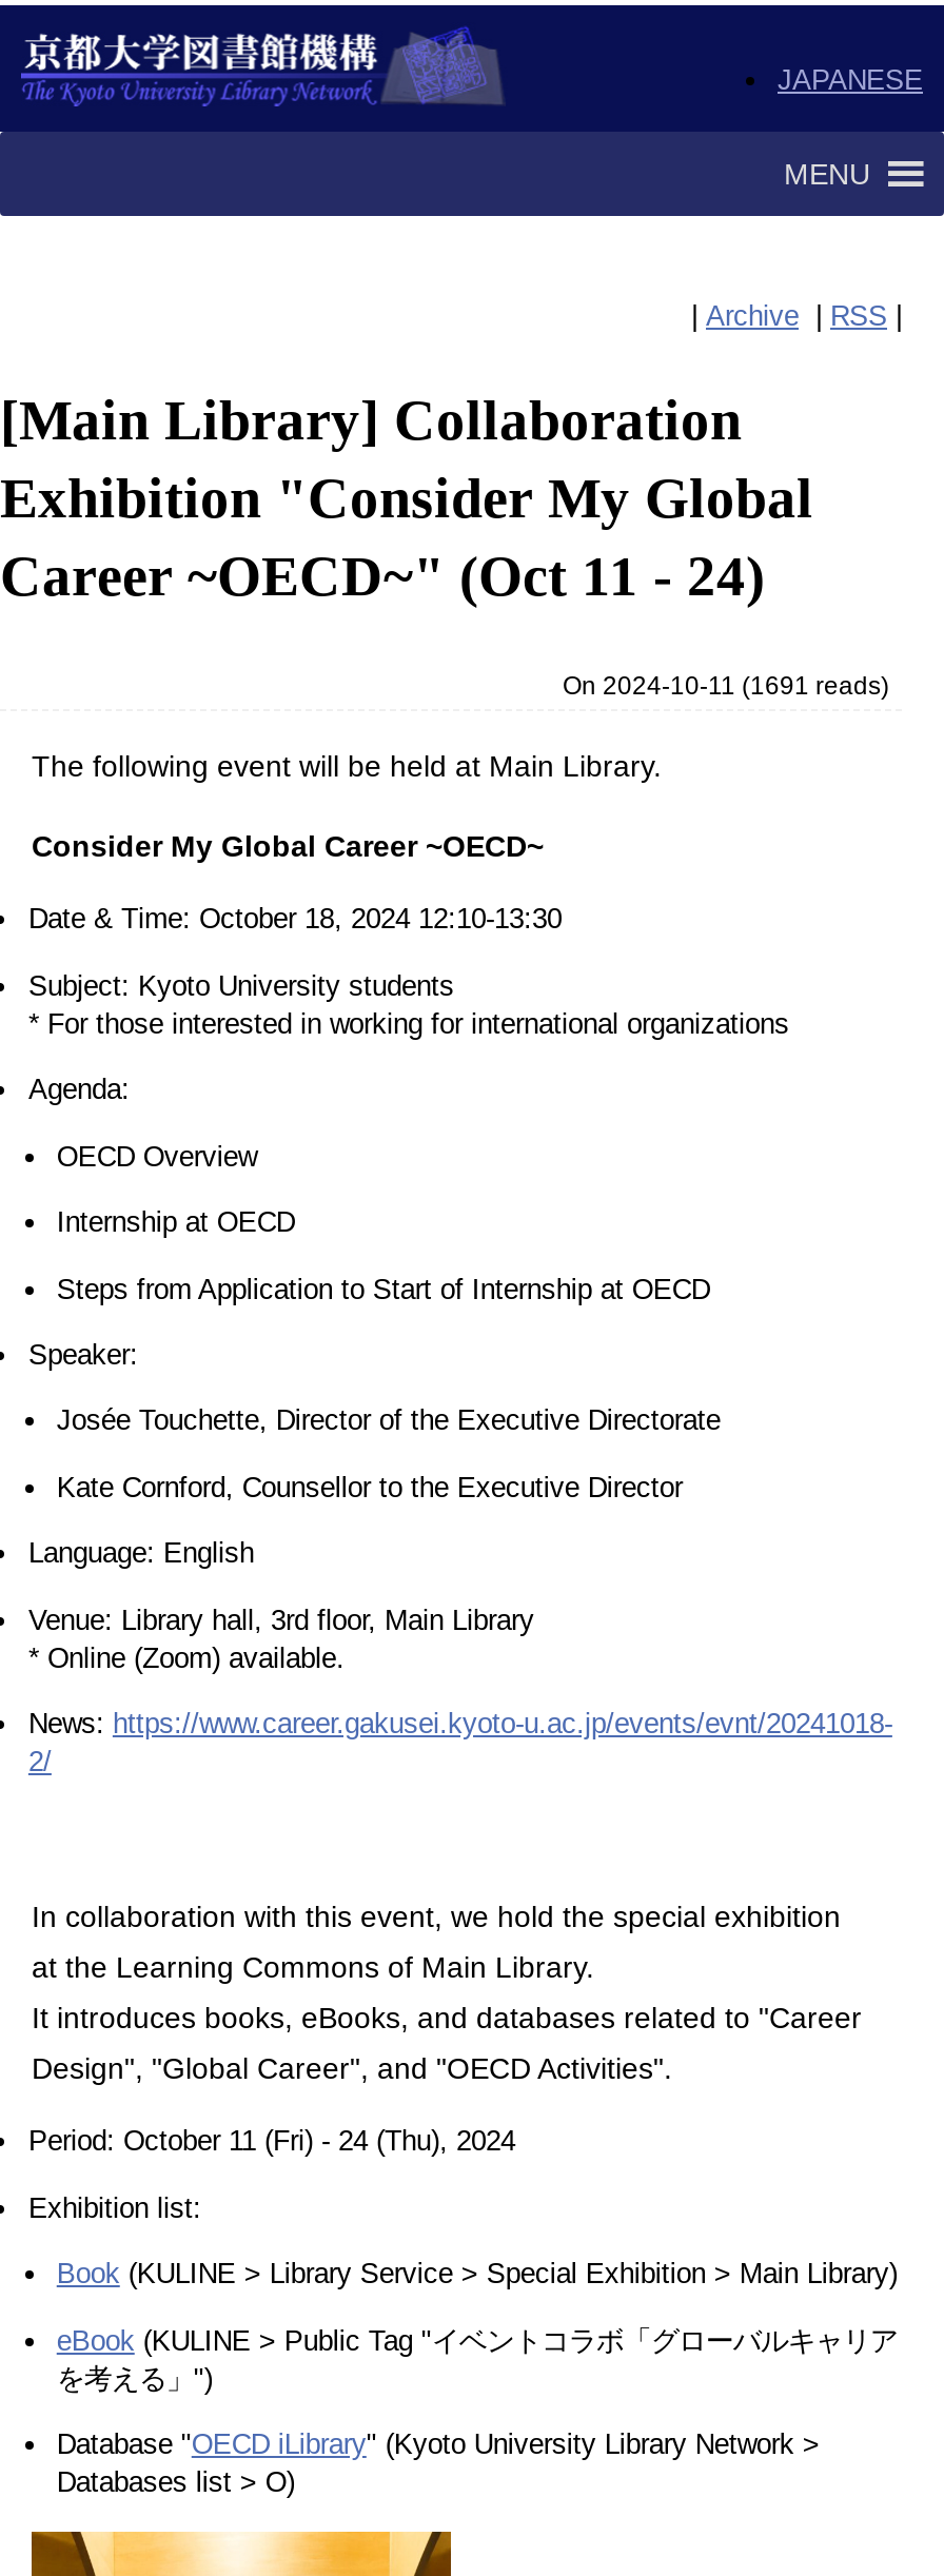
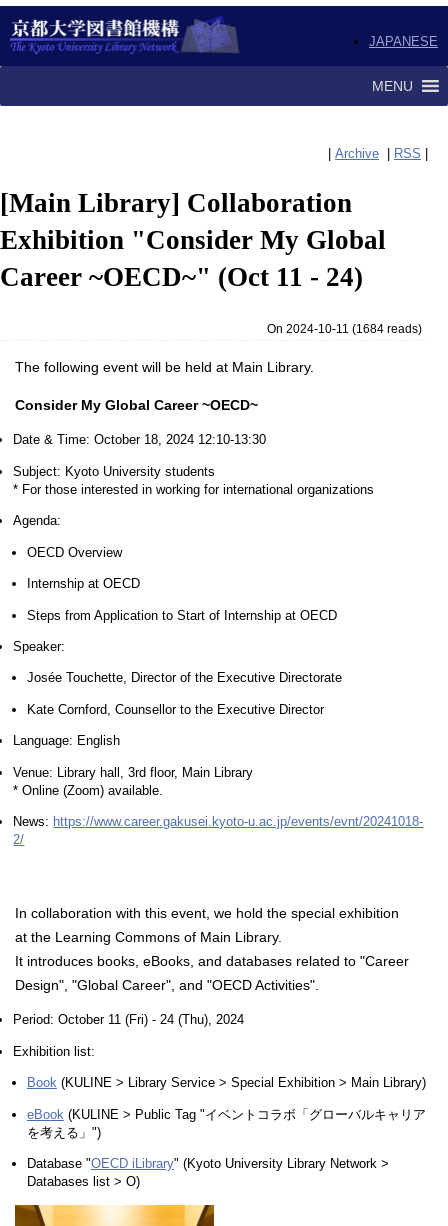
- On 2024-10-11 (1691 reads)
+ On 2024-10-11 (1684 reads)
